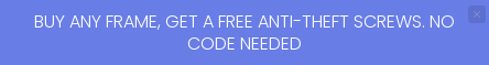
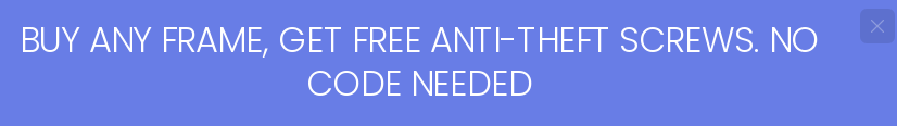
- BUY ANY FRAME, GET A FREE ANTI-THEFT SCREWS. NO
+ BUY ANY FRAME, GET FREE ANTI-THEFT SCREWS. NO
